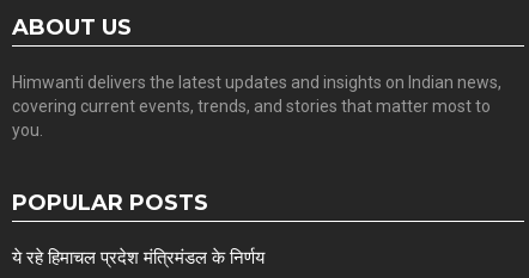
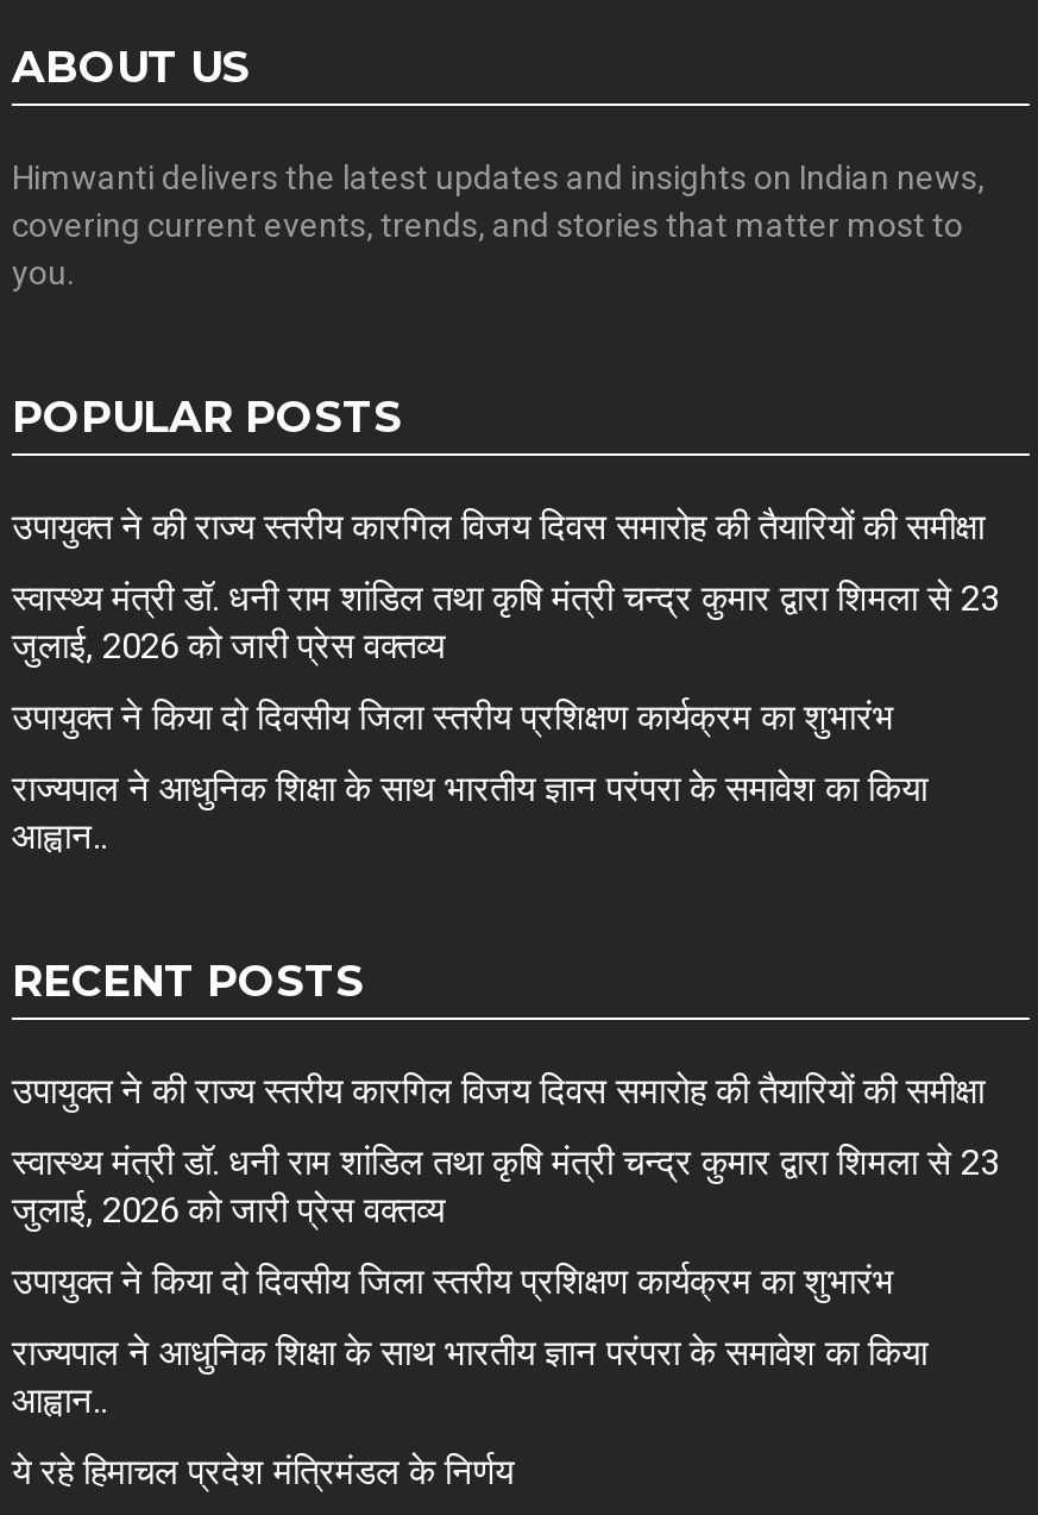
+ उपायुक्त ने की राज्य स्तरीय कारगिल विजय दिवस समारोह की तैयारियों की समीक्षा
+ स्वास्थ्य मंत्री डॉ. धनी राम शांडिल तथा कृषि मंत्री चन्द्र कुमार द्वारा शिमला से 23
+ जुलाई, 2026 को जारी प्रेस वक्तव्य
+ उपायुक्त ने किया दो दिवसीय जिला स्तरीय प्रशिक्षण कार्यक्रम का शुभारंभ
+ राज्यपाल ने आधुनिक शिक्षा के साथ भारतीय ज्ञान परंपरा के समावेश का किया
+ आह्वान..
+ RECENT POSTS
+ उपायुक्त ने की राज्य स्तरीय कारगिल विजय दिवस समारोह की तैयारियों की समीक्षा
+ स्वास्थ्य मंत्री डॉ. धनी राम शांडिल तथा कृषि मंत्री चन्द्र कुमार द्वारा शिमला से 23
+ जुलाई, 2026 को जारी प्रेस वक्तव्य
+ उपायुक्त ने किया दो दिवसीय जिला स्तरीय प्रशिक्षण कार्यक्रम का शुभारंभ
+ राज्यपाल ने आधुनिक शिक्षा के साथ भारतीय ज्ञान परंपरा के समावेश का किया
+ आह्वान..
